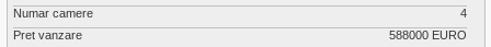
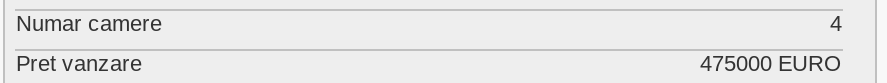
- 588000 EURO
+ 475000 EURO
